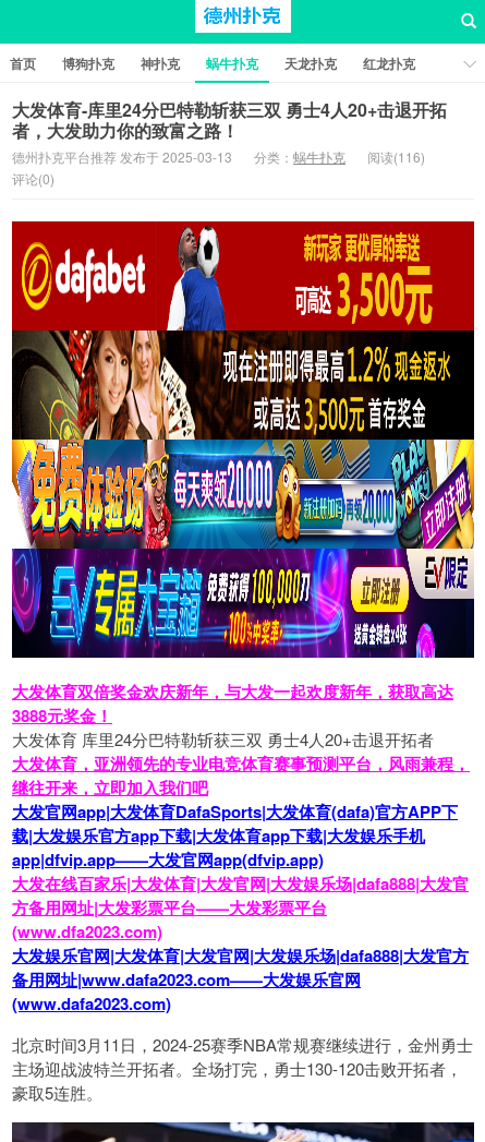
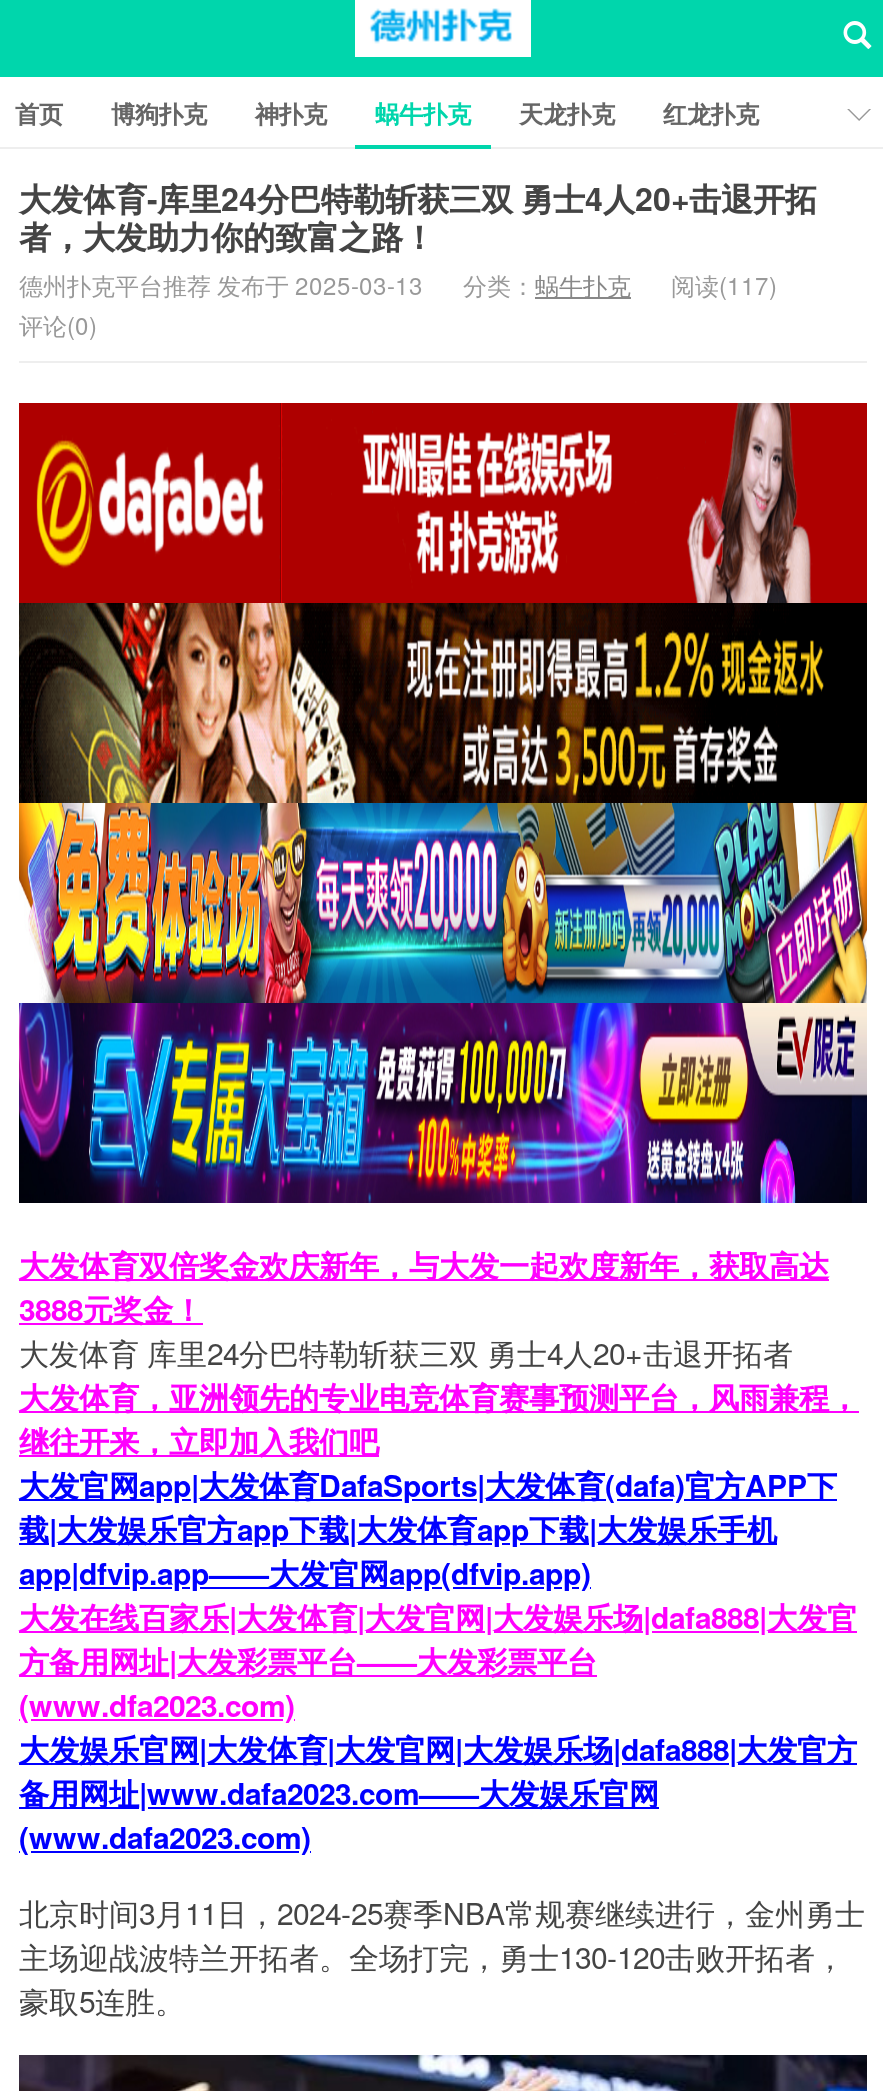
- 德州扑克平台推荐 发布于 2025-03-13 分类：蜗牛扑克 阅读(116)
+ 德州扑克平台推荐 发布于 2025-03-13 分类：蜗牛扑克 阅读(117)

- [image]
+ [image]
